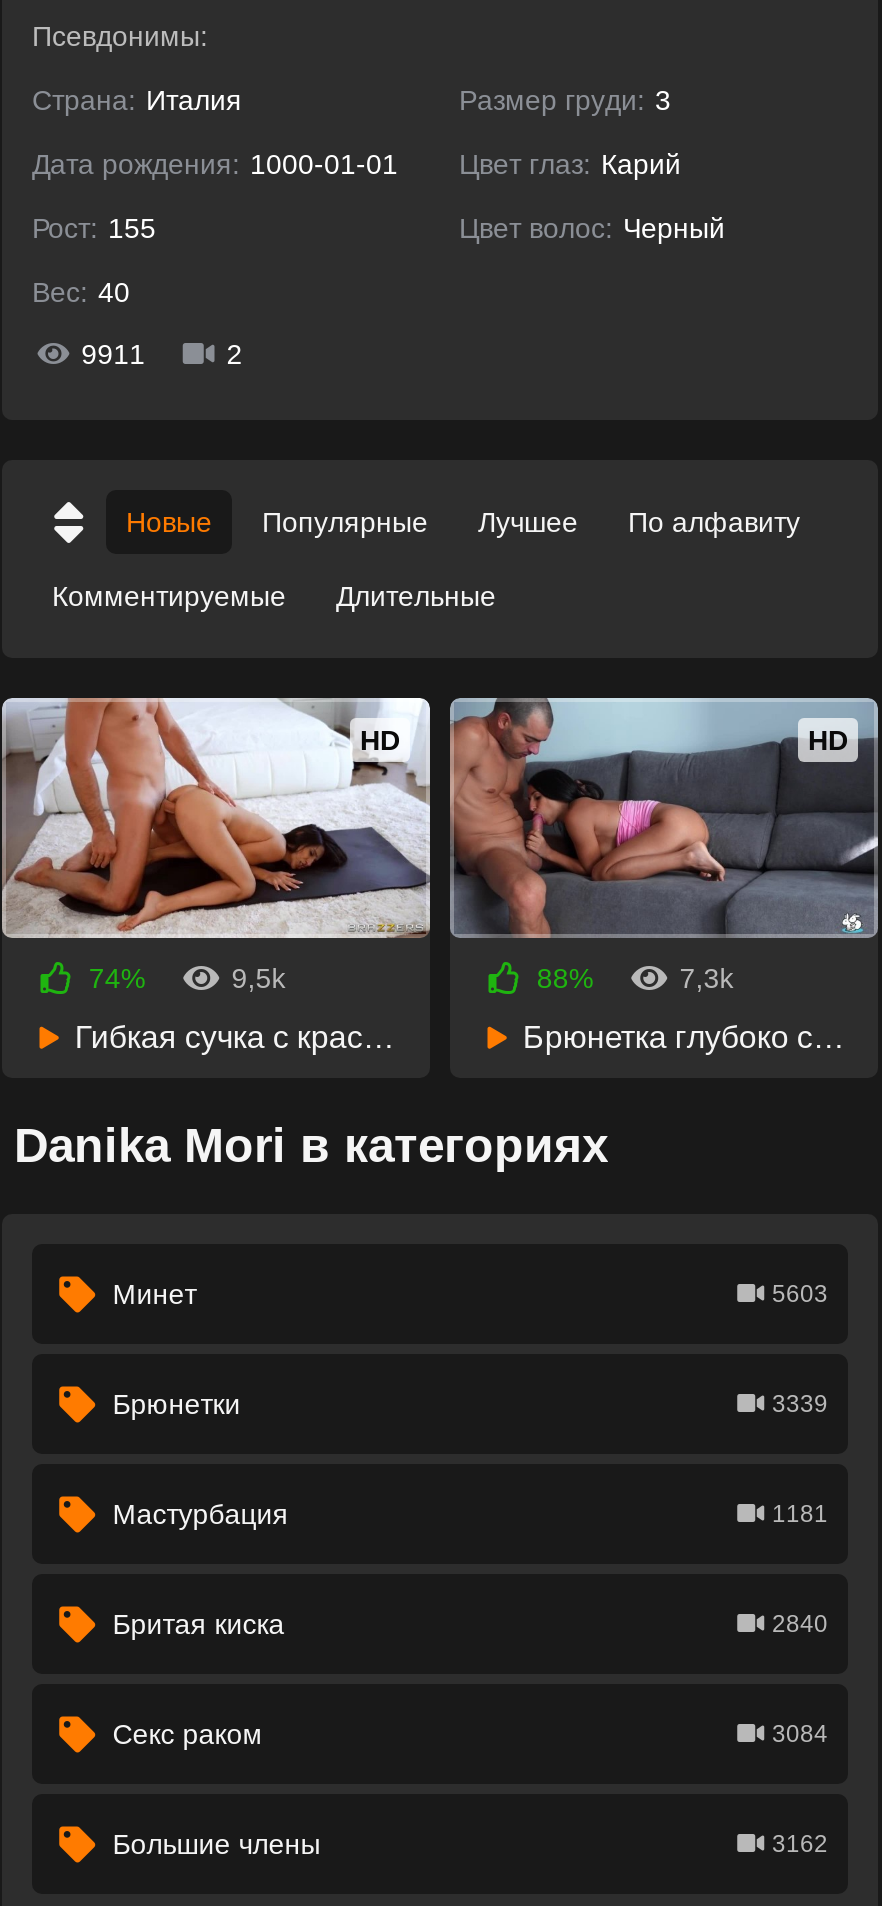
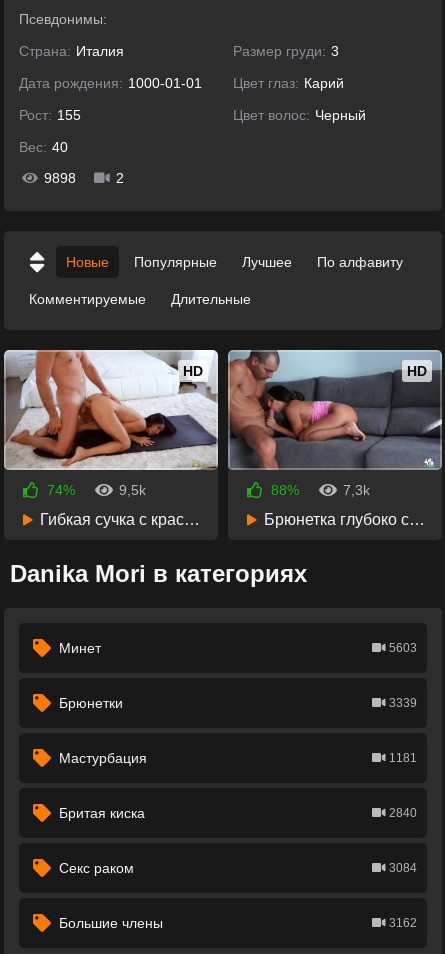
- 9911
+ 9898
